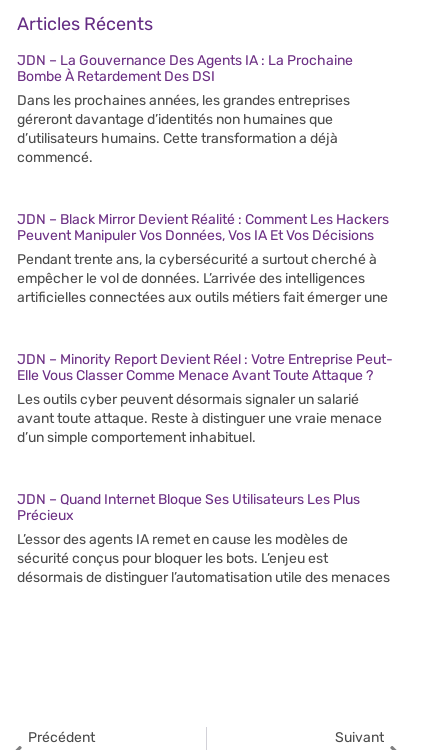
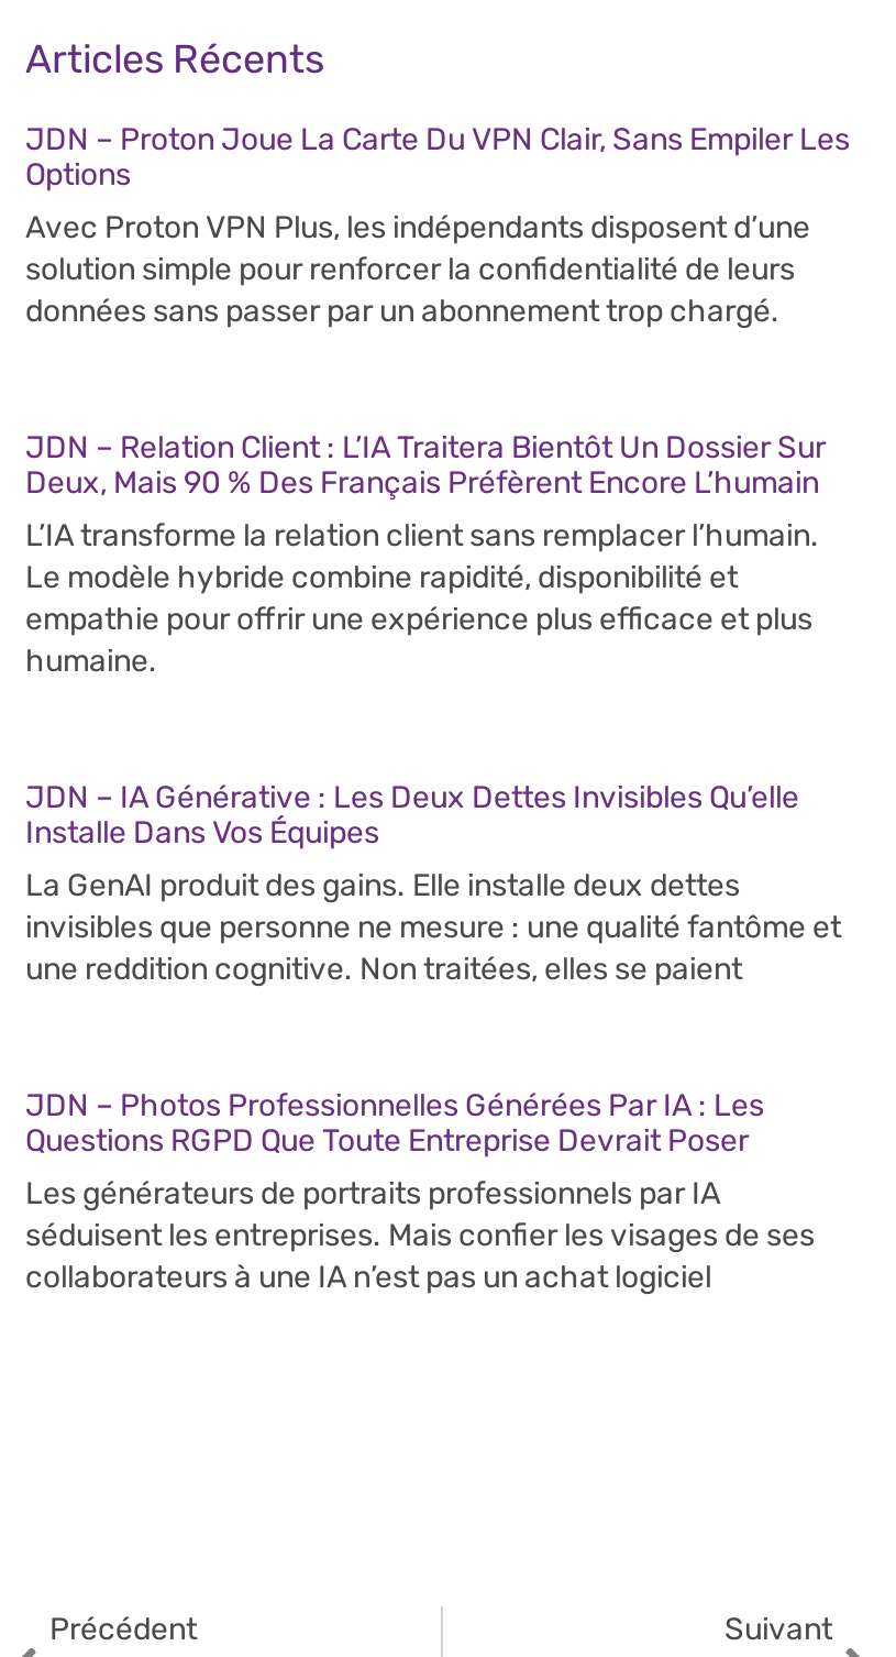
- JDN – La Gouvernance Des Agents IA : La Prochaine
- Bombe À Retardement Des DSI
- Dans les prochaines années, les grandes entreprises
- géreront davantage d’identités non humaines que
- d’utilisateurs humains. Cette transformation a déjà
- commencé.
+ JDN – Proton Joue La Carte Du VPN Clair, Sans Empiler Les
+ Options
+ Avec Proton VPN Plus, les indépendants disposent d’une
+ solution simple pour renforcer la confidentialité de leurs
+ données sans passer par un abonnement trop chargé.

- JDN – Black Mirror Devient Réalité : Comment Les Hackers
- Peuvent Manipuler Vos Données, Vos IA Et Vos Décisions
- Pendant trente ans, la cybersécurité a surtout cherché à
- empêcher le vol de données. L’arrivée des intelligences
- artificielles connectées aux outils métiers fait émerger une
+ JDN – Relation Client : L’IA Traitera Bientôt Un Dossier Sur
+ Deux, Mais 90 % Des Français Préfèrent Encore L’humain
+ L’IA transforme la relation client sans remplacer l’humain.
+ Le modèle hybride combine rapidité, disponibilité et
+ empathie pour offrir une expérience plus efficace et plus
+ humaine.

- JDN – Minority Report Devient Réel : Votre Entreprise Peut-
- Elle Vous Classer Comme Menace Avant Toute Attaque ?
- Les outils cyber peuvent désormais signaler un salarié
- avant toute attaque. Reste à distinguer une vraie menace
- d’un simple comportement inhabituel.
+ JDN – IA Générative : Les Deux Dettes Invisibles Qu’elle
+ Installe Dans Vos Équipes
+ La GenAI produit des gains. Elle installe deux dettes
+ invisibles que personne ne mesure : une qualité fantôme et
+ une reddition cognitive. Non traitées, elles se paient

- JDN – Quand Internet Bloque Ses Utilisateurs Les Plus
- Précieux
- L’essor des agents IA remet en cause les modèles de
- sécurité conçus pour bloquer les bots. L’enjeu est
- désormais de distinguer l’automatisation utile des menaces
+ JDN – Photos Professionnelles Générées Par IA : Les
+ Questions RGPD Que Toute Entreprise Devrait Poser
+ Les générateurs de portraits professionnels par IA
+ séduisent les entreprises. Mais confier les visages de ses
+ collaborateurs à une IA n’est pas un achat logiciel
